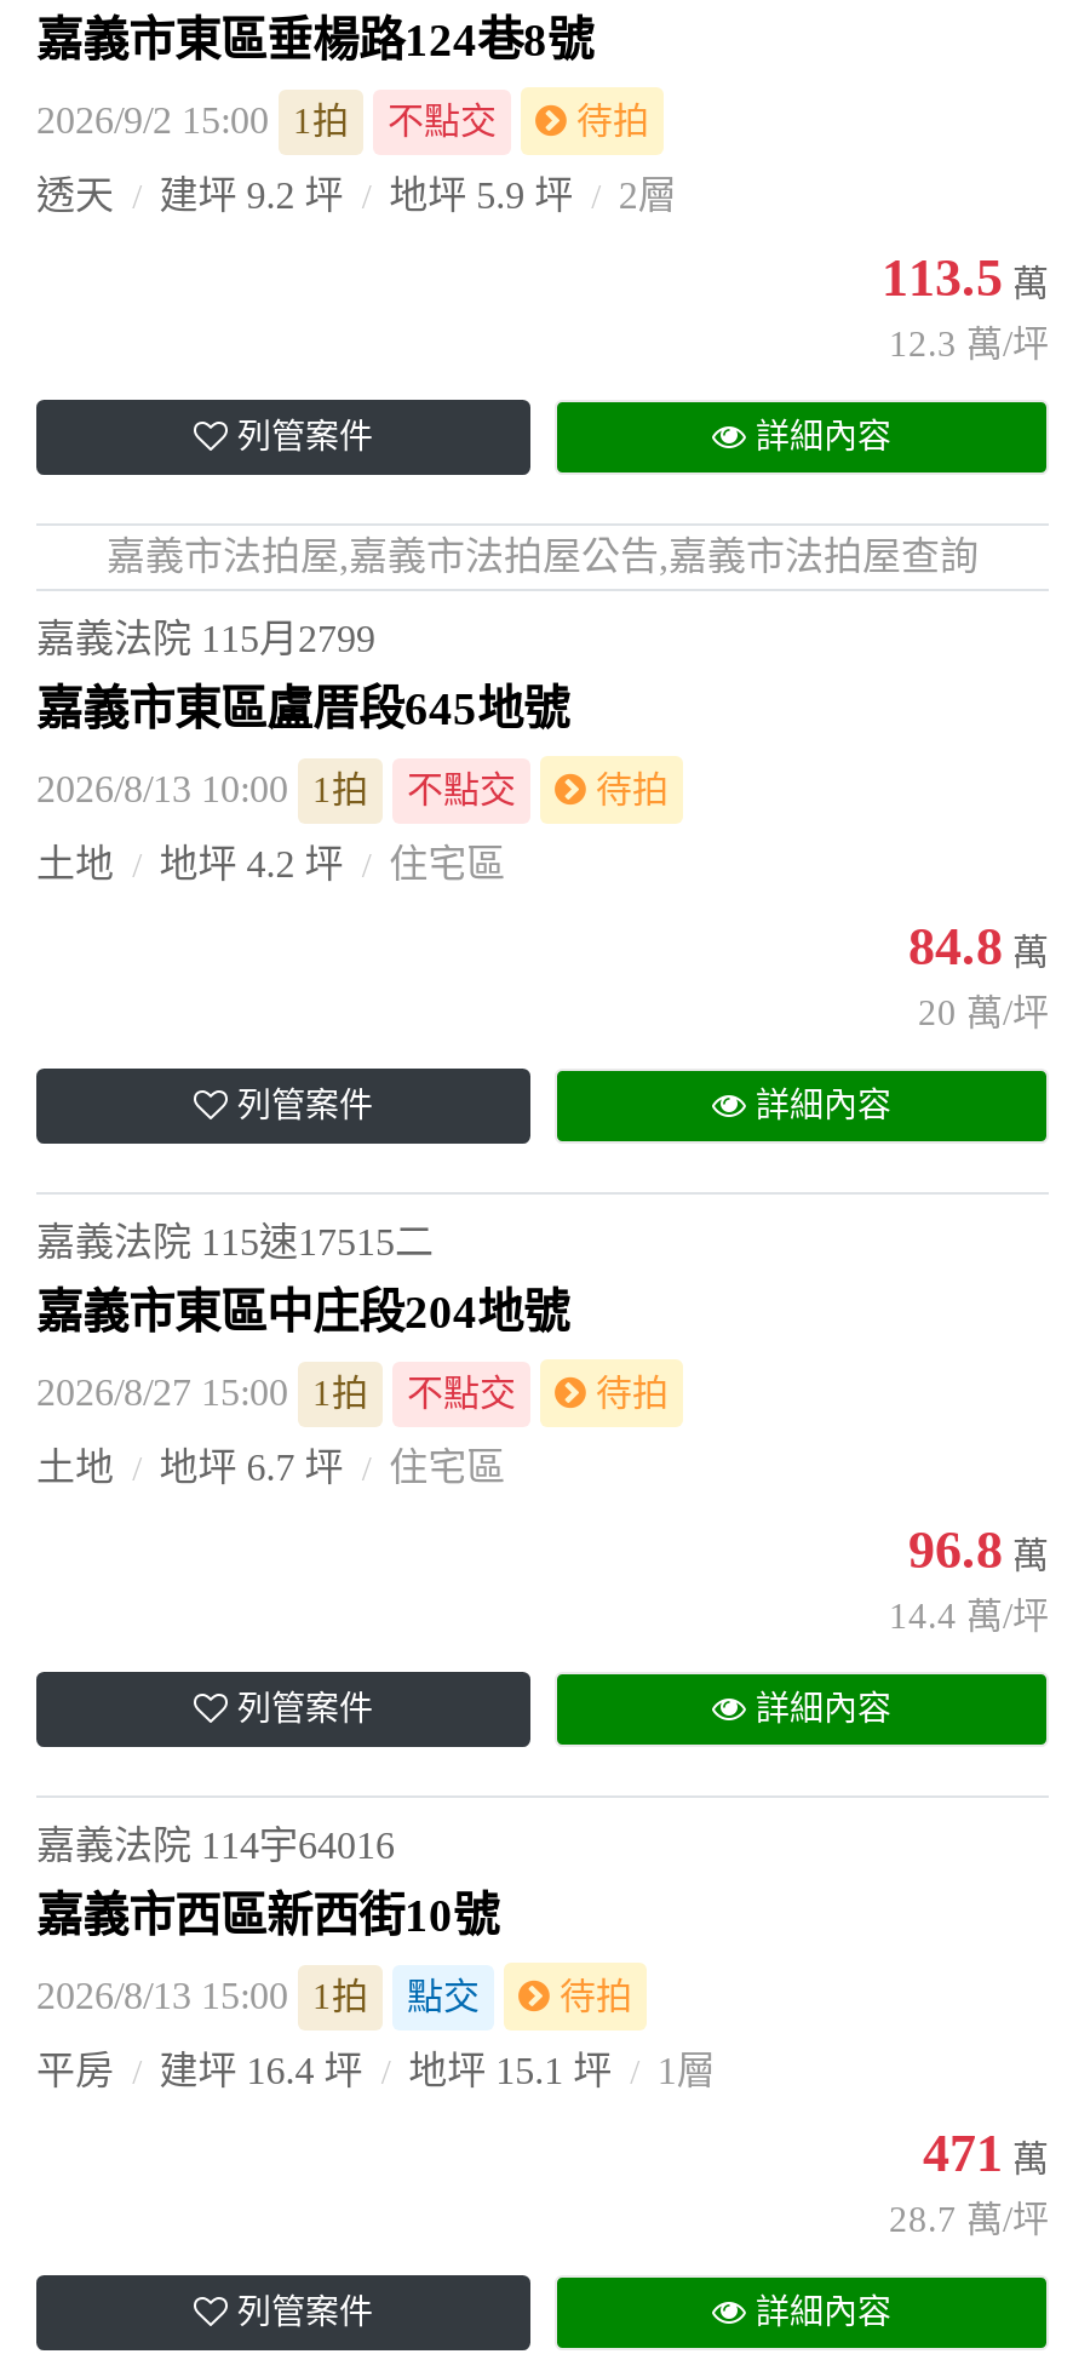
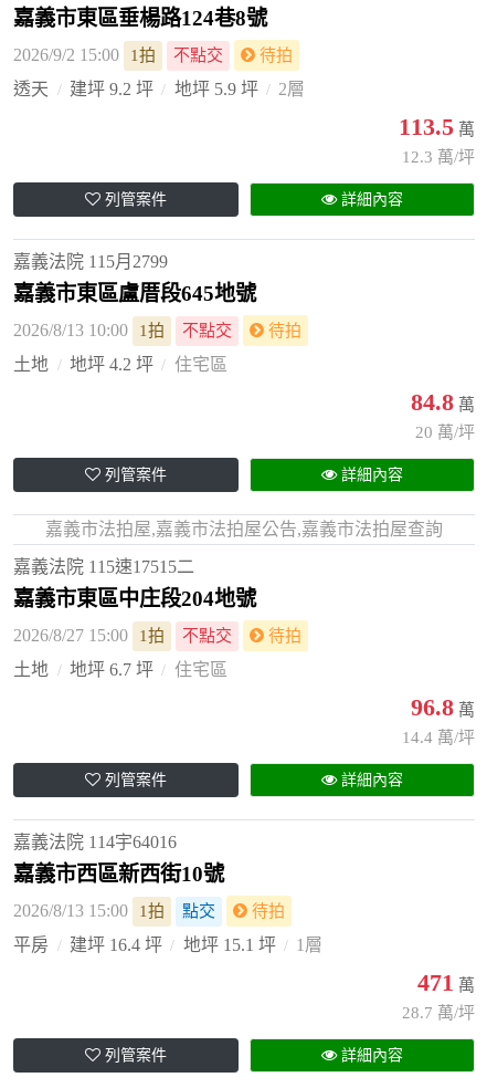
moved down: 嘉義市法拍屋,嘉義市法拍屋公告,嘉義市法拍屋查詢

moved up: 嘉義法院 115月2799 | 嘉義市東區盧厝段645地號 | 2026/8/13 10:00 | ... | 列管案件 | 詳細內容
